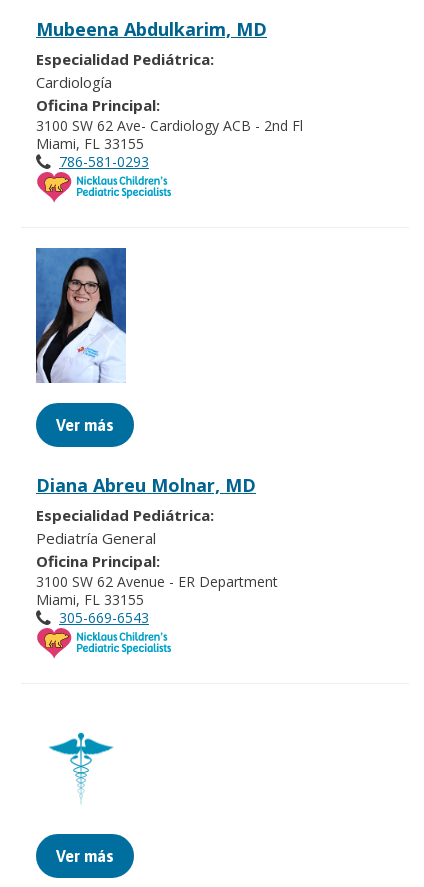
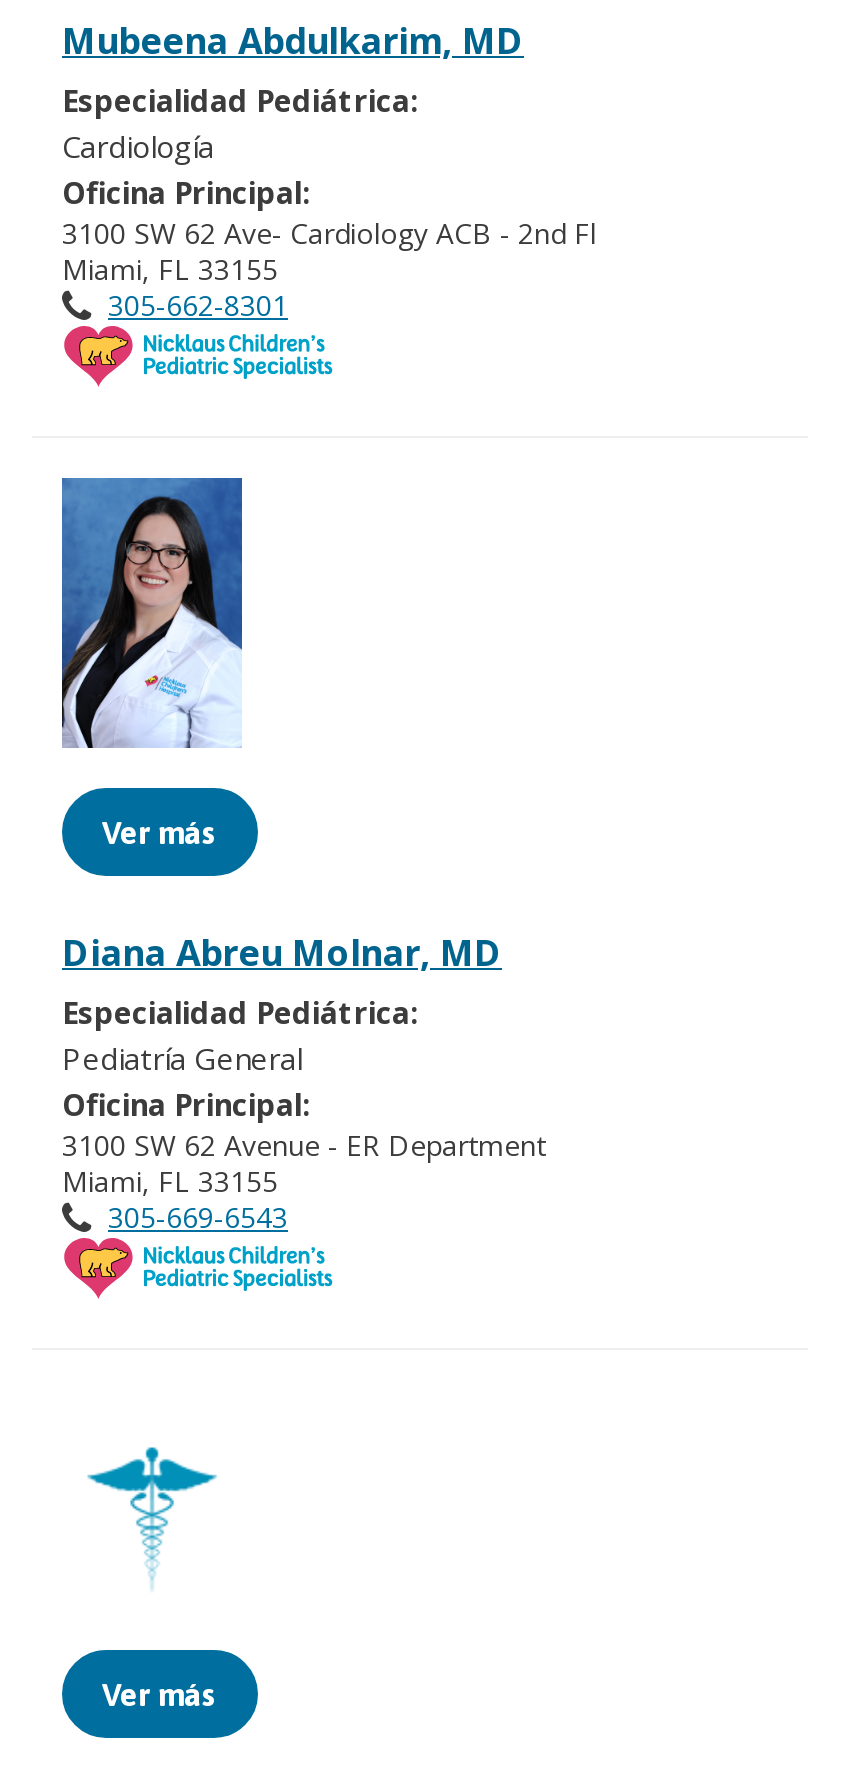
- 786-581-0293
+ 305-662-8301
